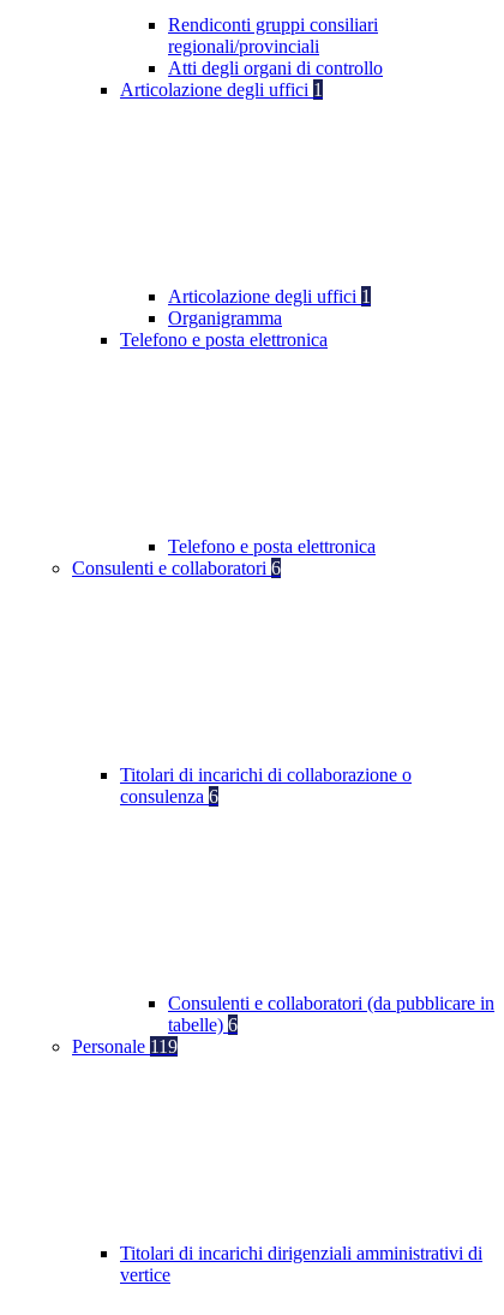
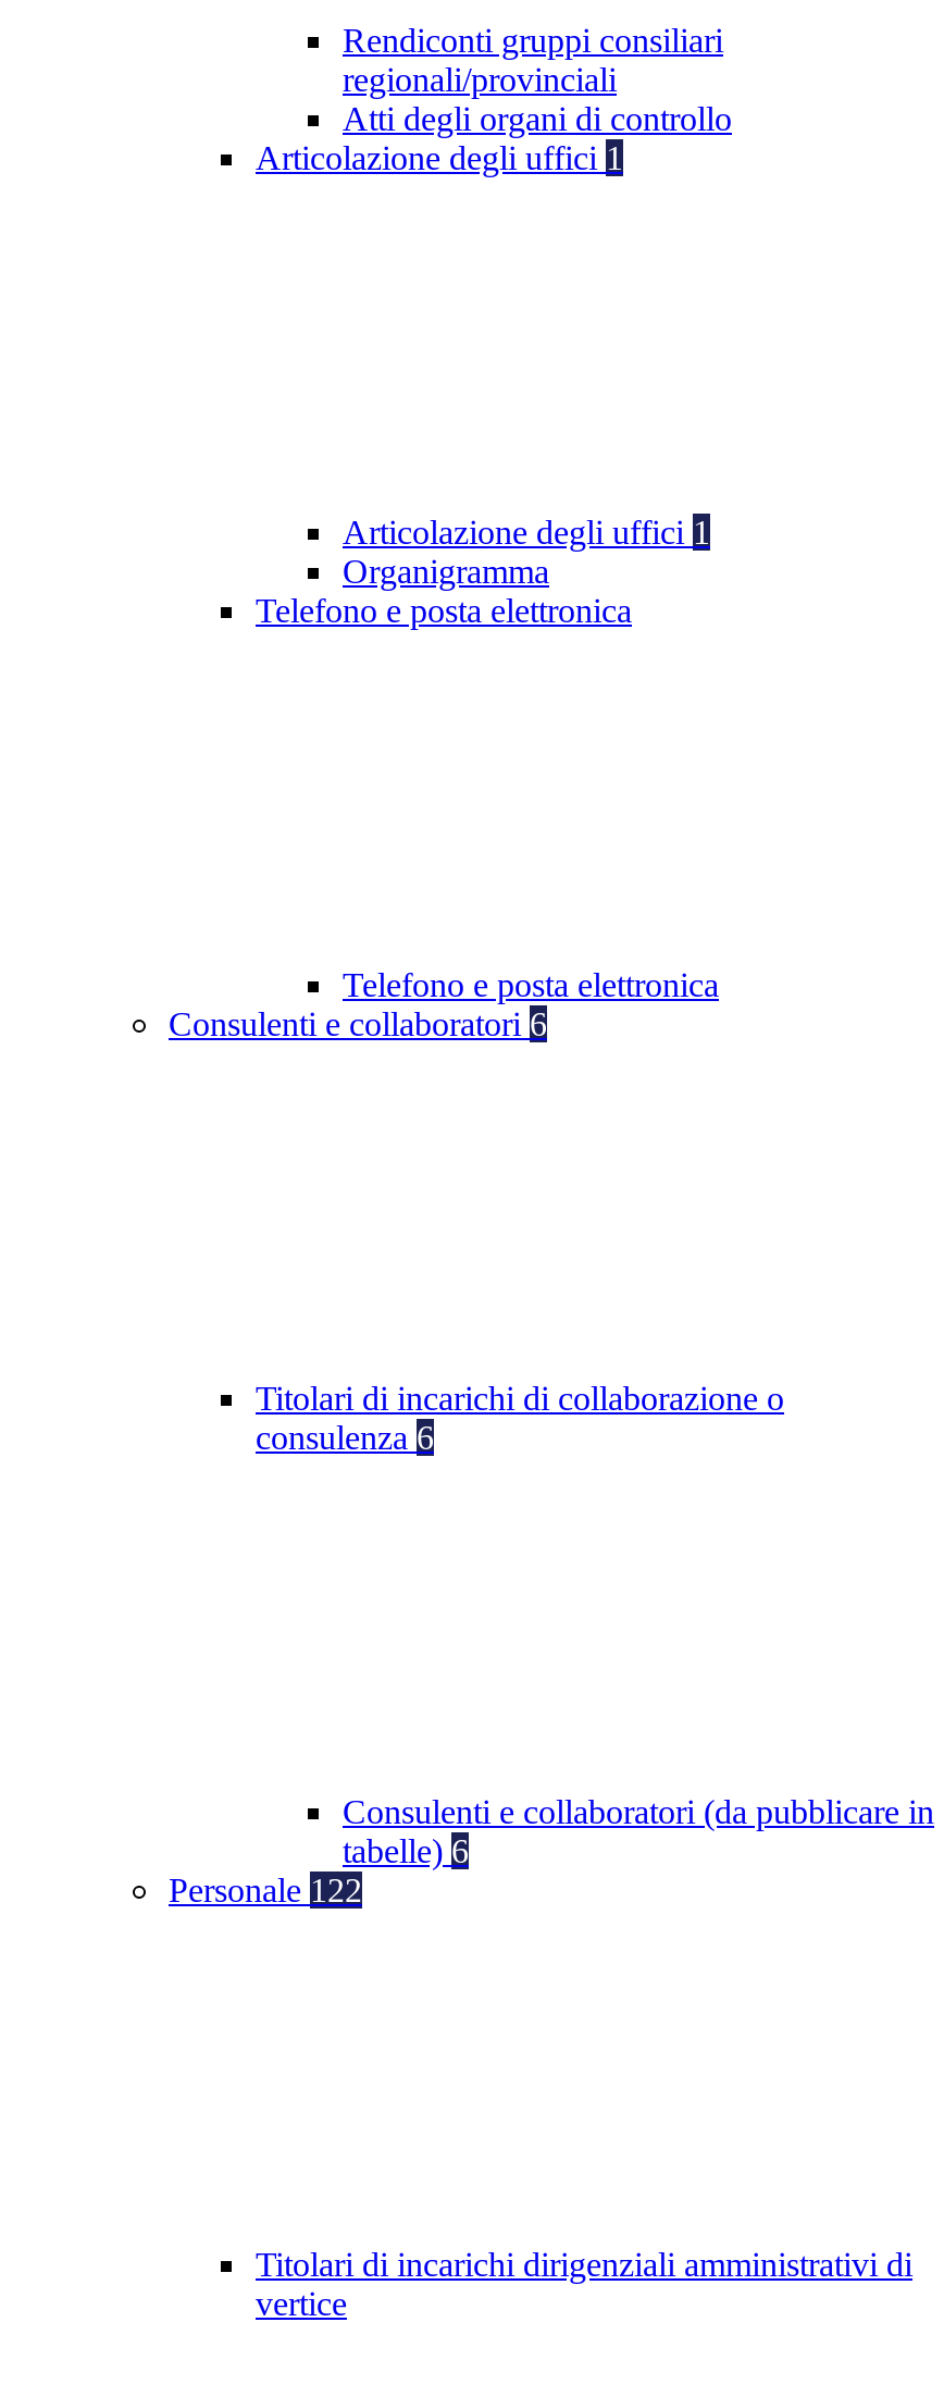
- Personale 119
+ Personale 122
